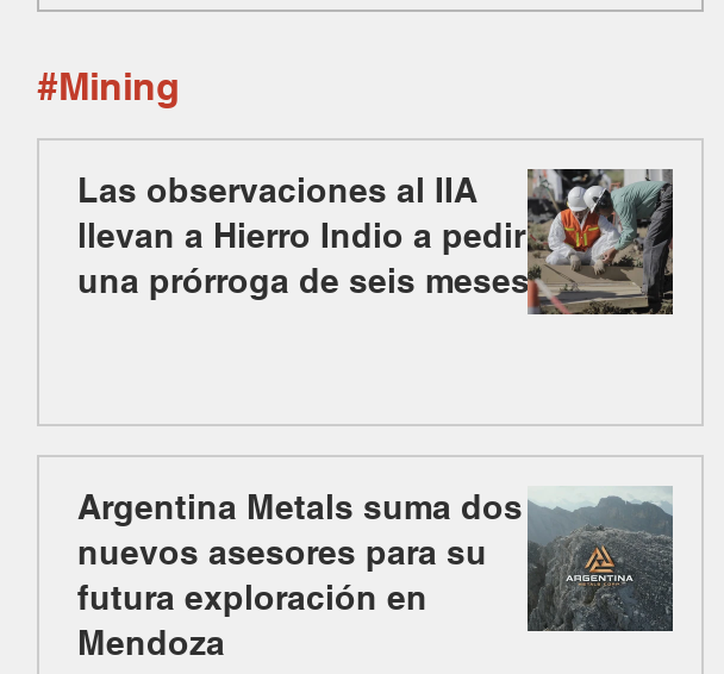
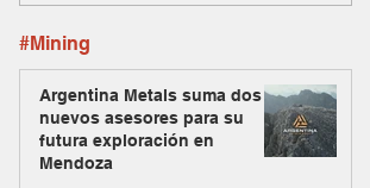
- [image]
- Las observaciones al IIA
- llevan a Hierro Indio a pedir
- una prórroga de seis meses
